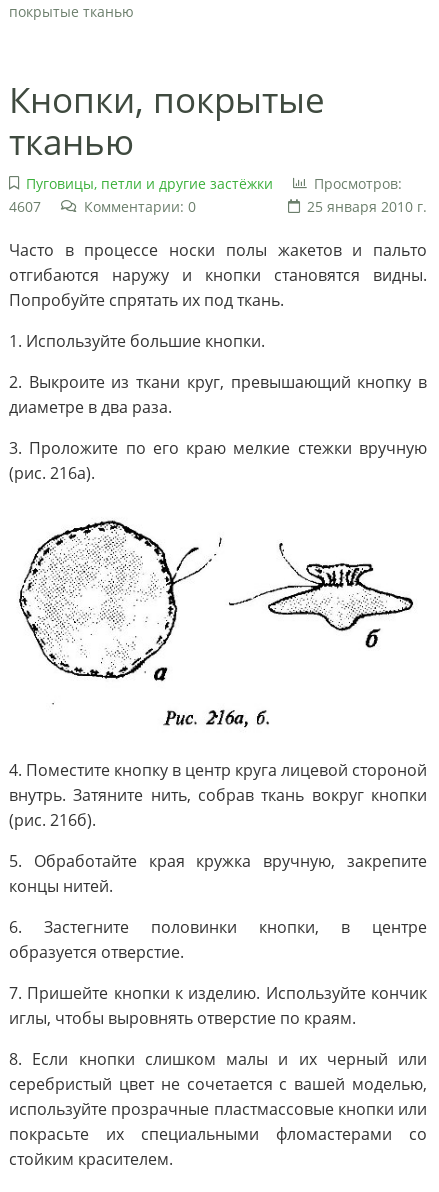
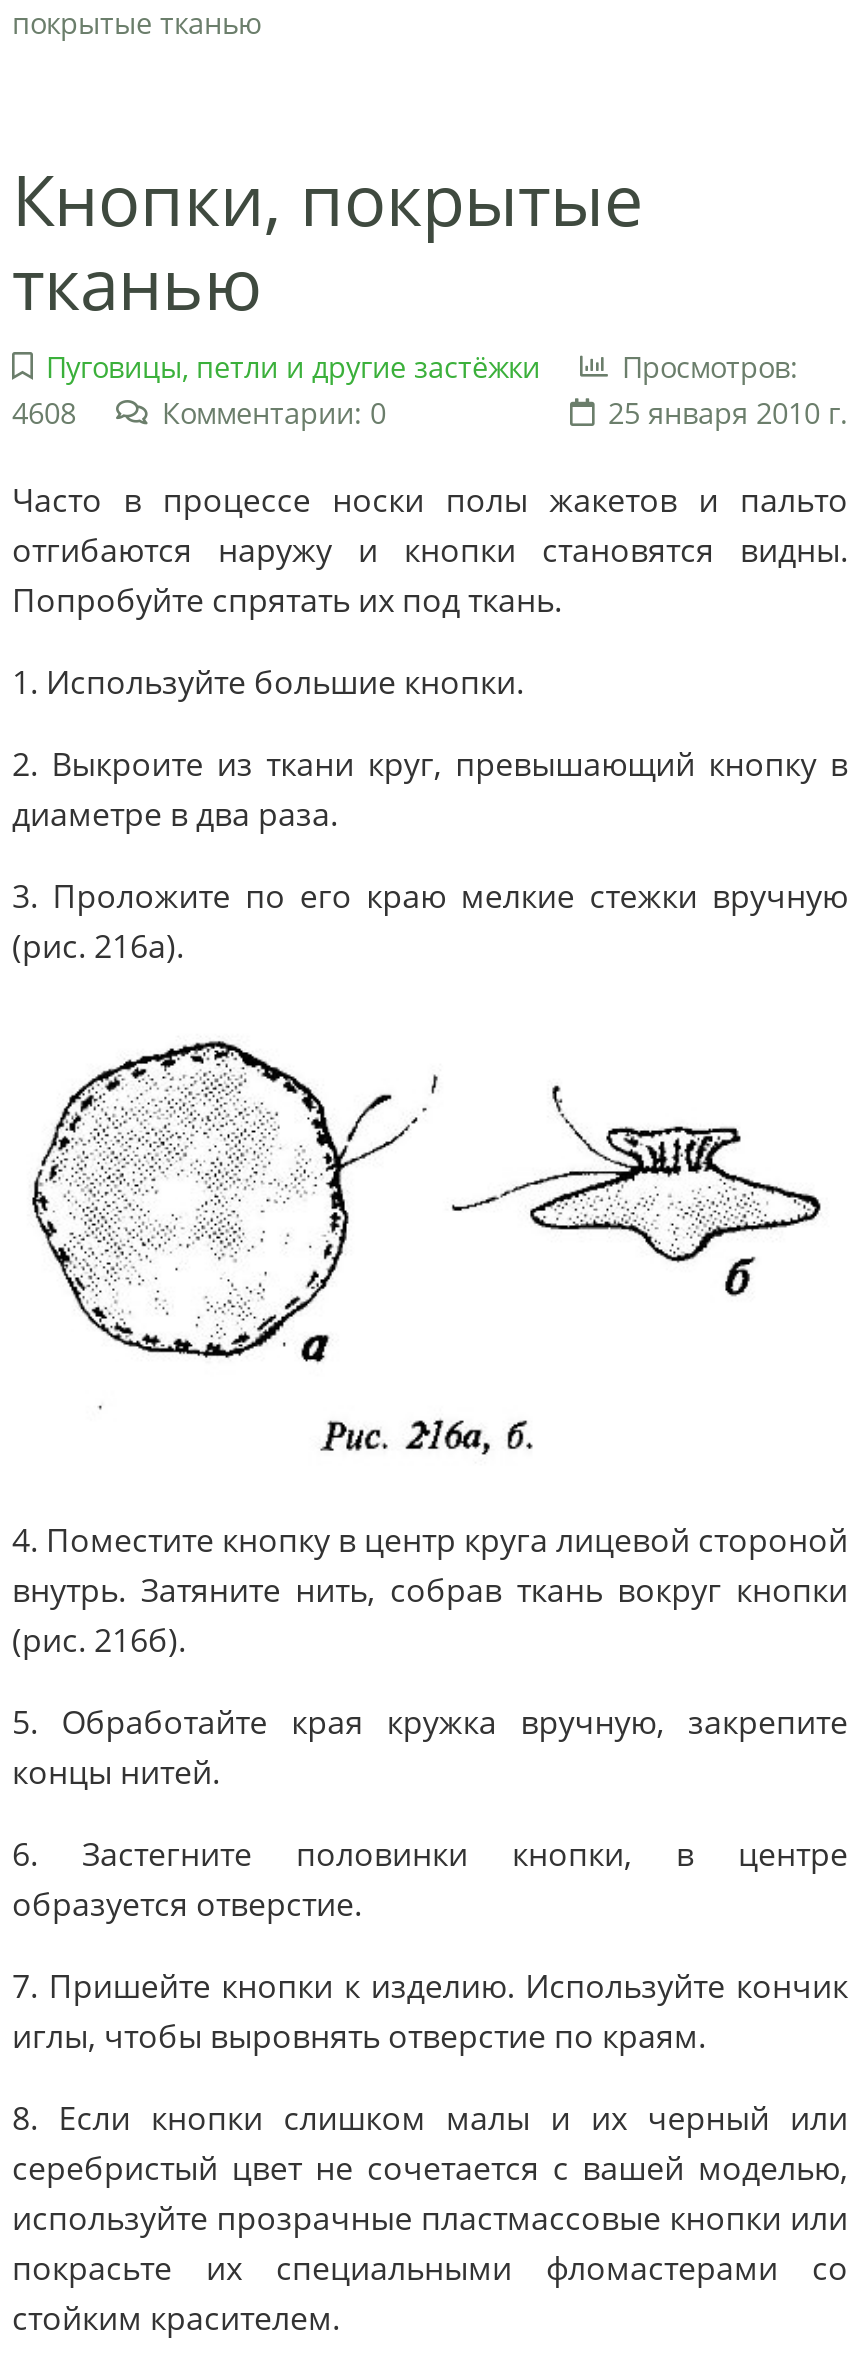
- 4607
+ 4608
